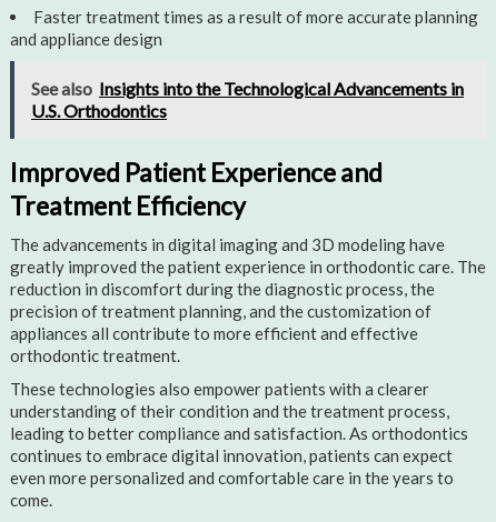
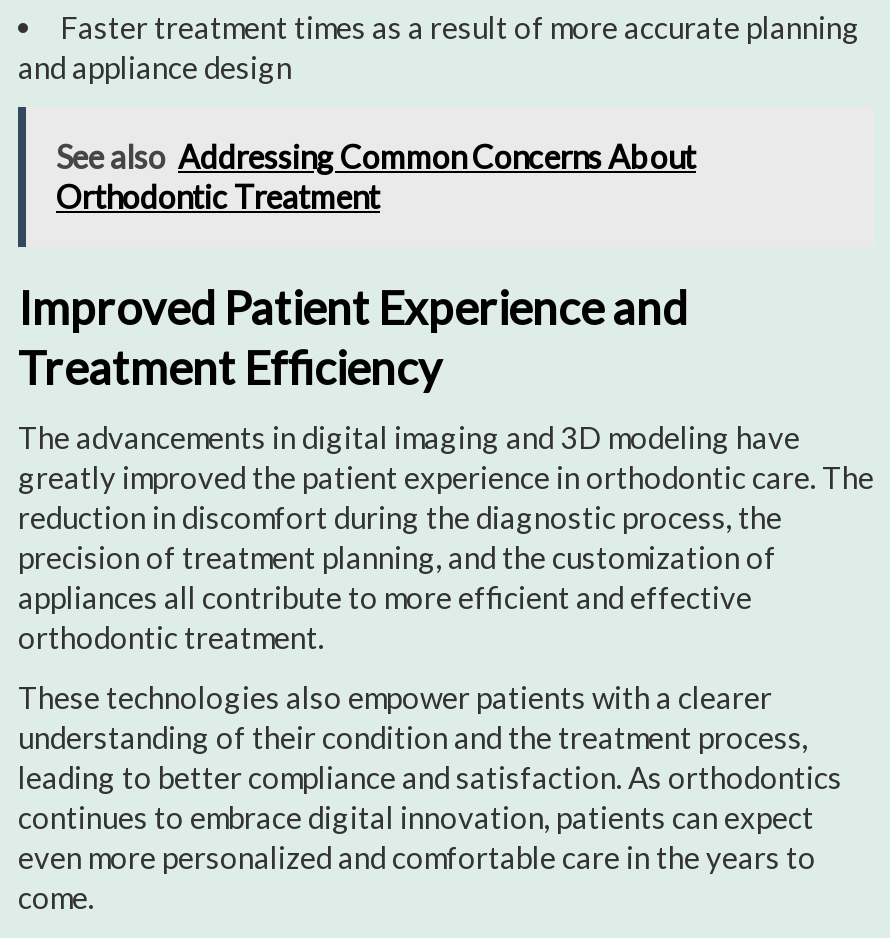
- See also Insights into the Technological Advancements in
- U.S. Orthodontics
+ See also Addressing Common Concerns About
+ Orthodontic Treatment
